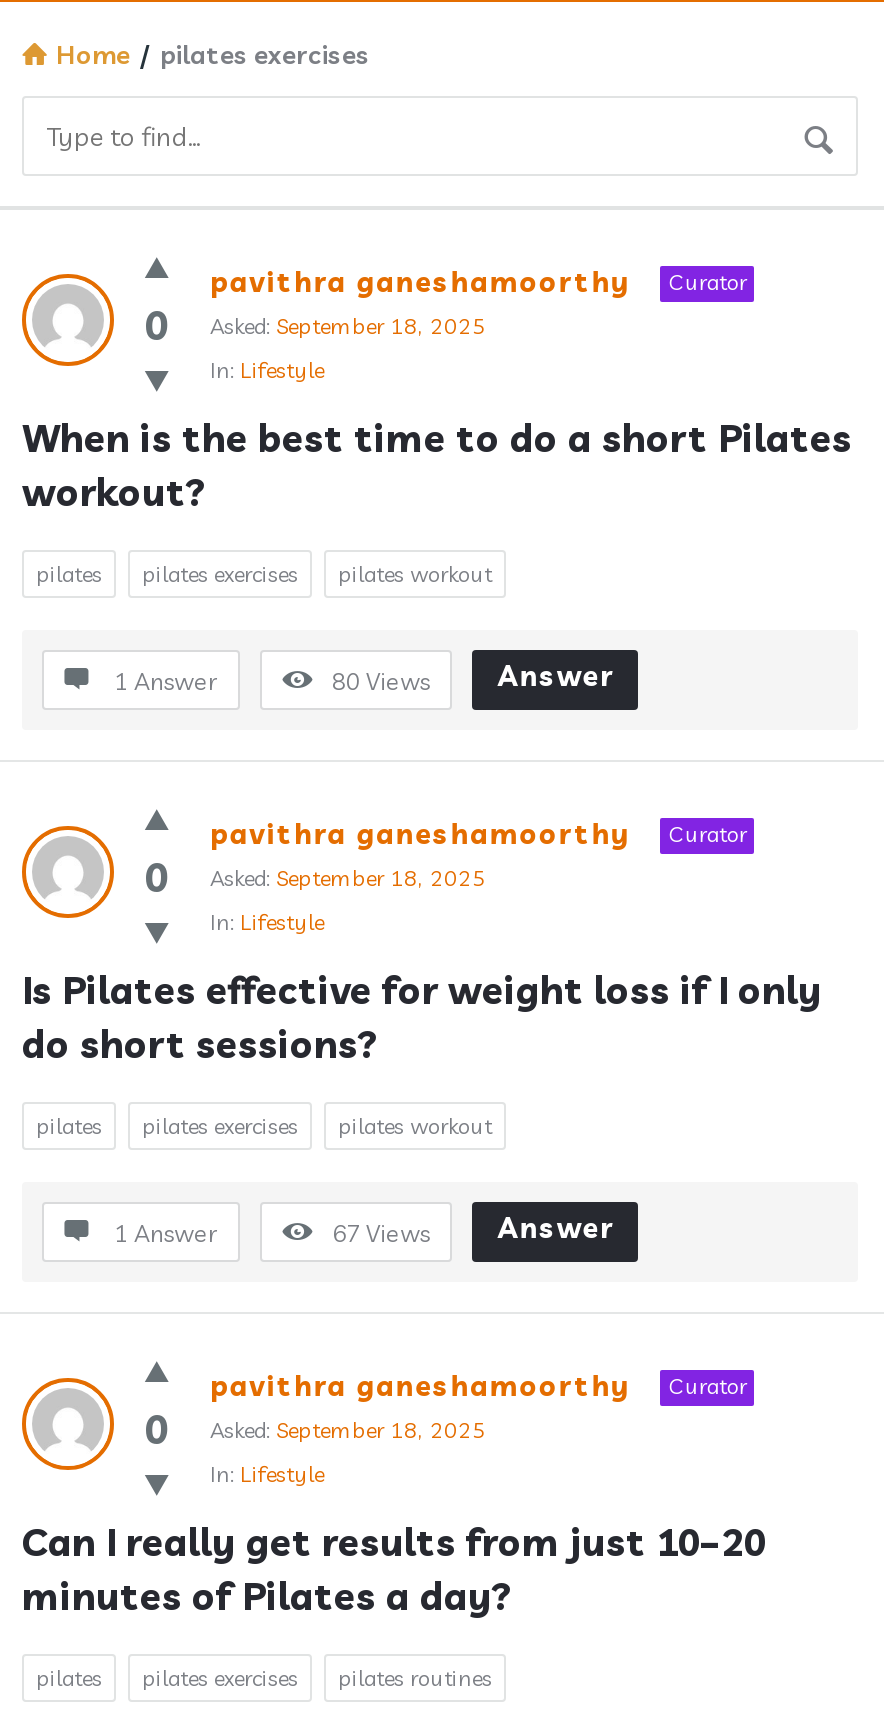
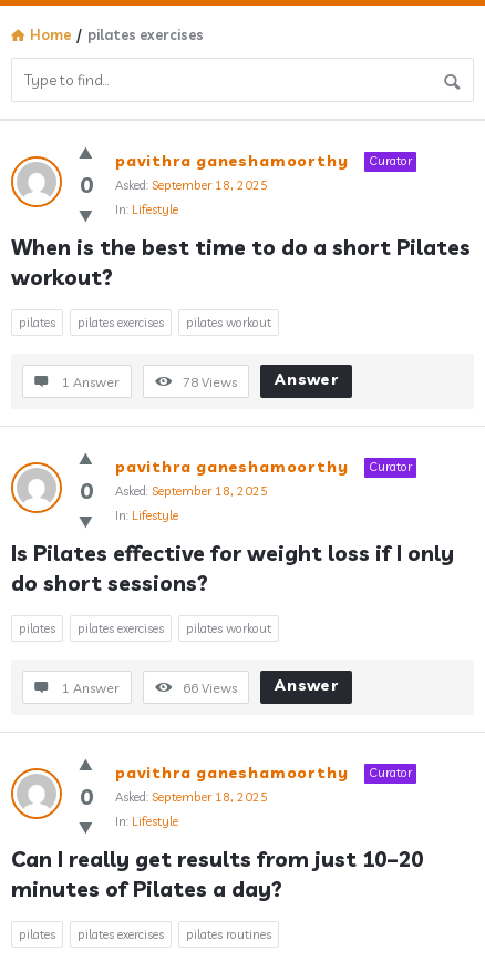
- 80 Views
+ 78 Views

- 67 Views
+ 66 Views
